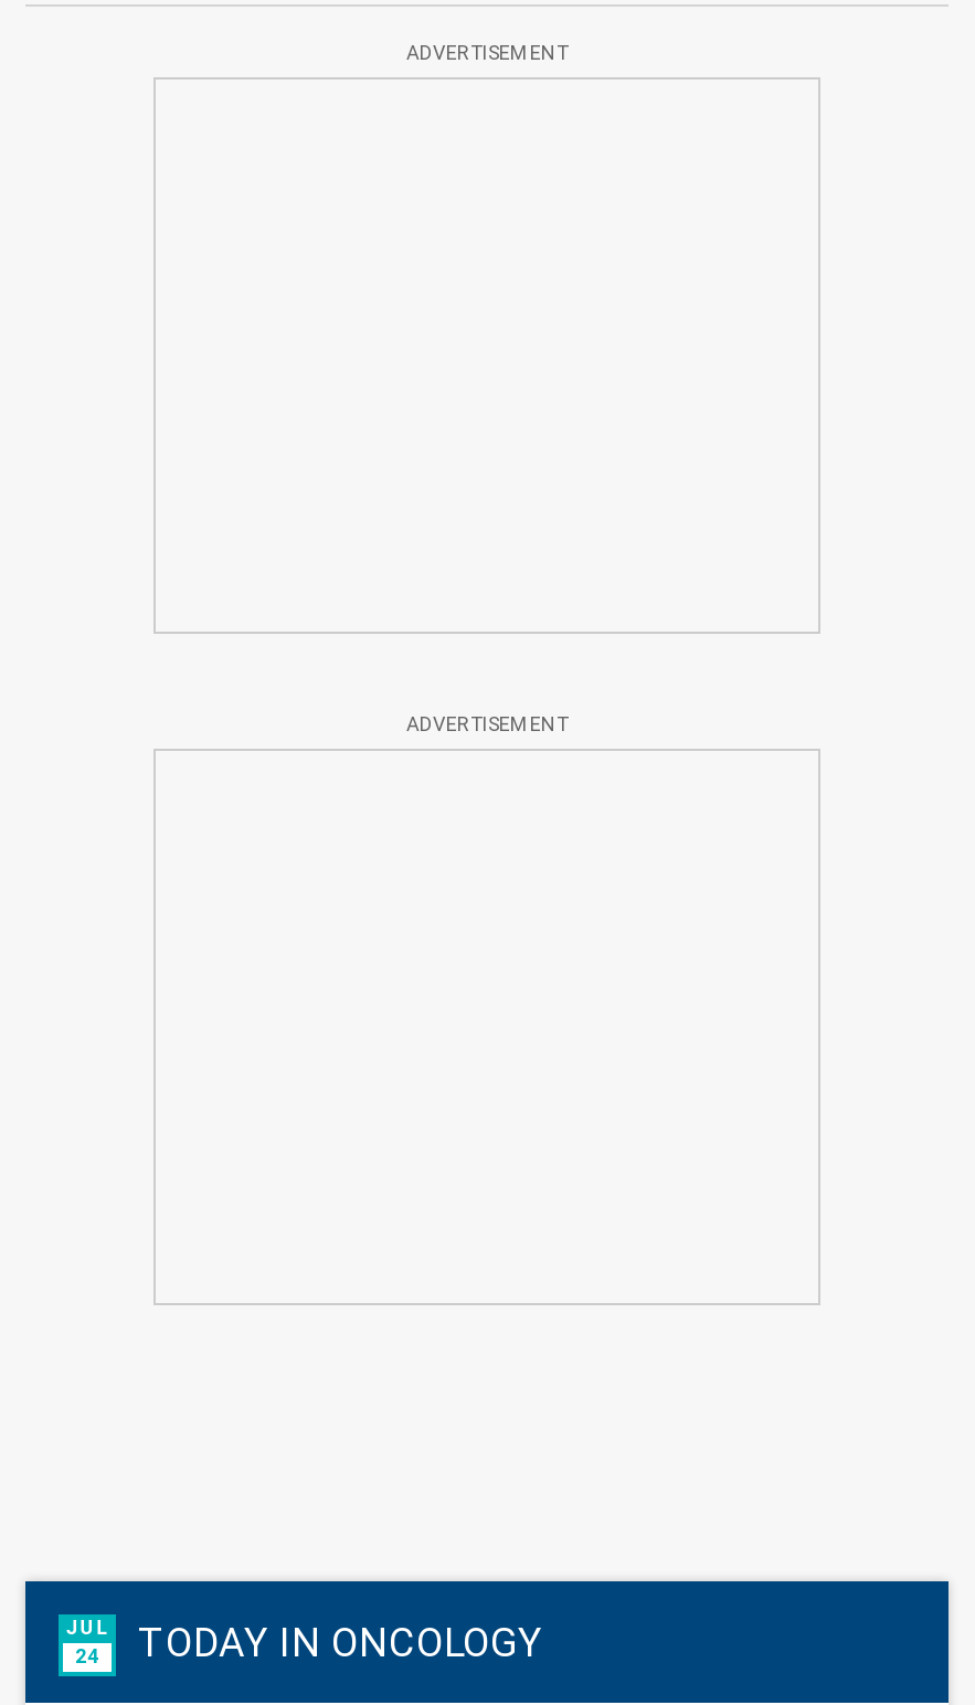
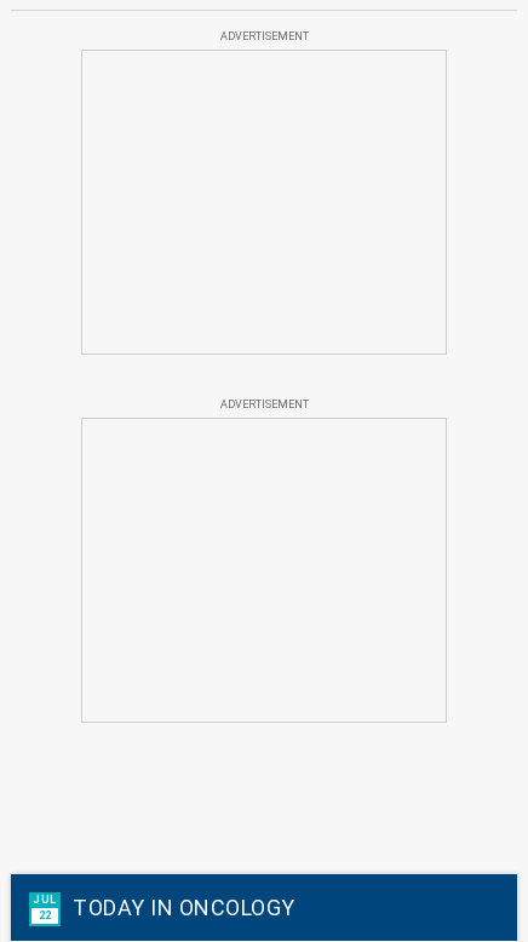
- JUL 24 TODAY IN ONCOLOGY
+ JUL 22 TODAY IN ONCOLOGY
